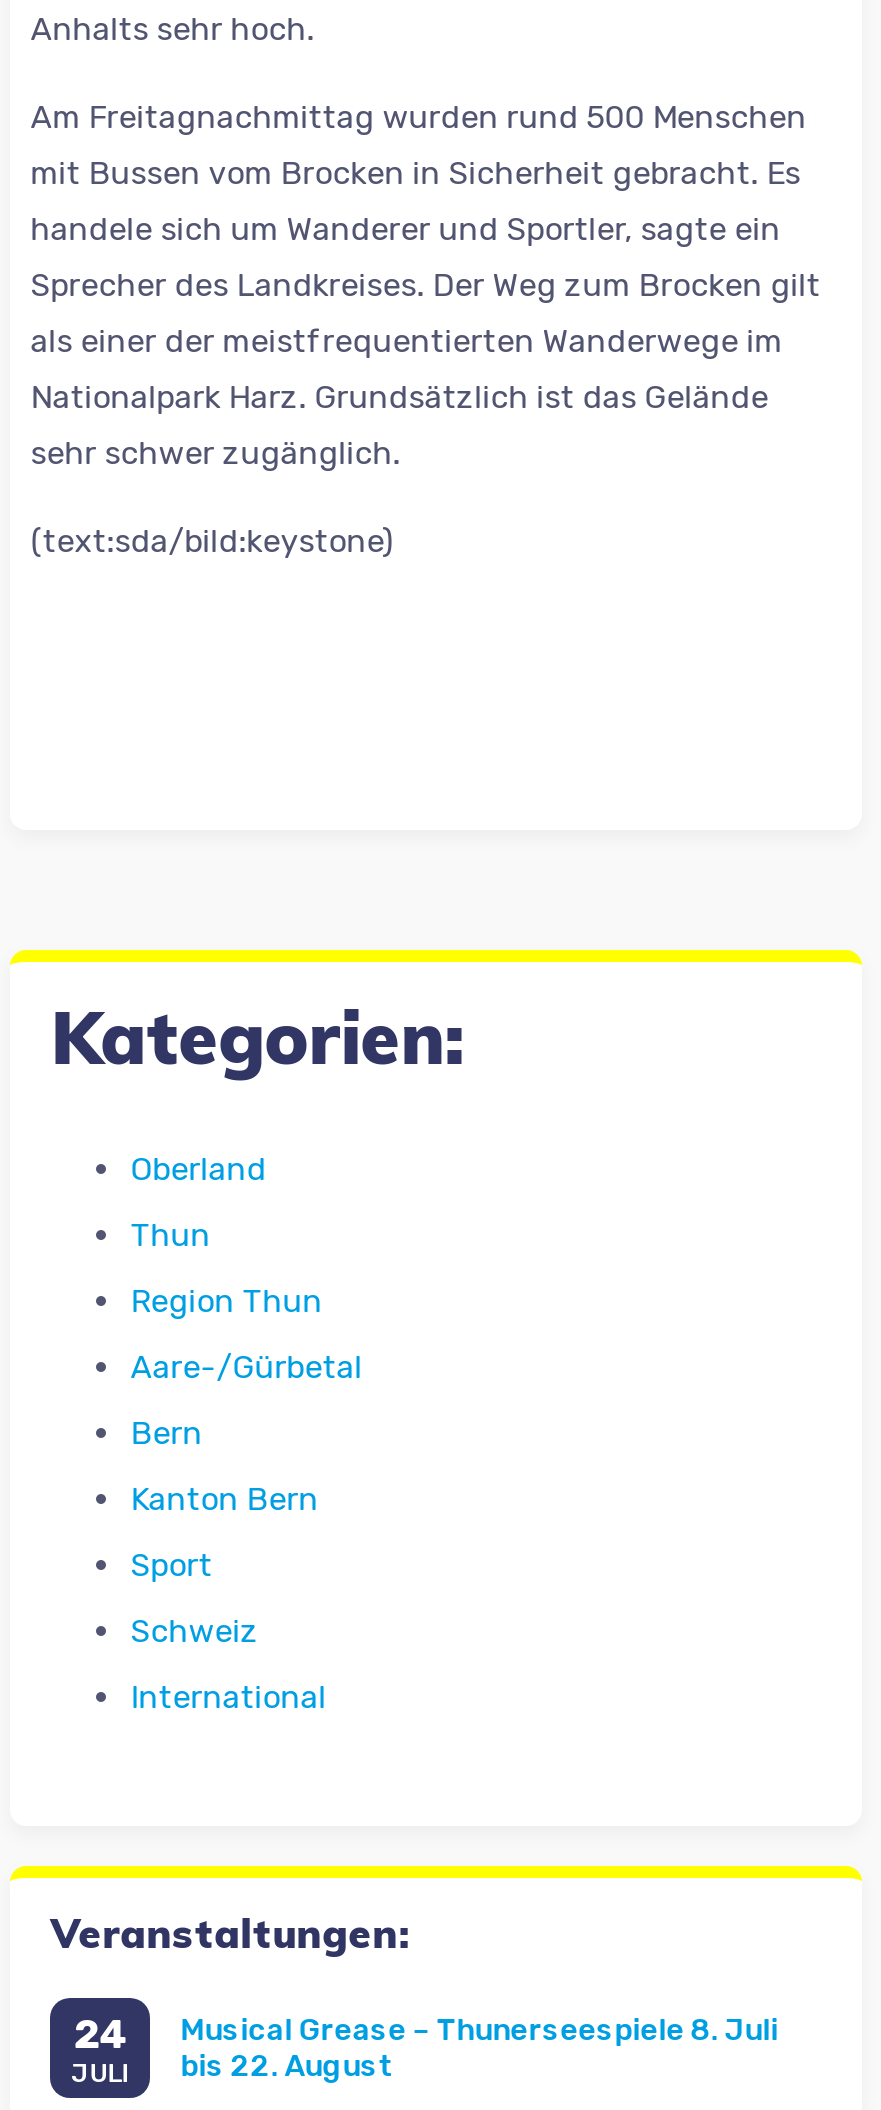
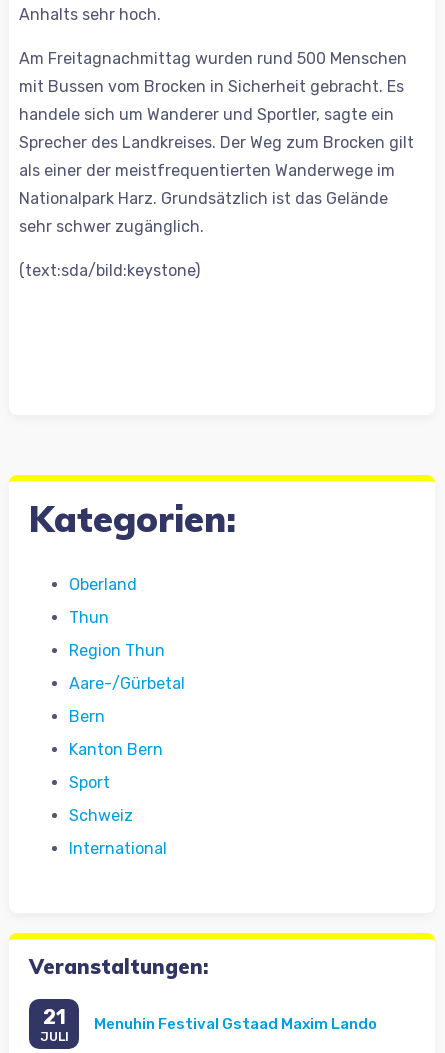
- 24
+ 21

- Musical Grease – Thunerseespiele 8. Juli
- bis 22. August
+ Menuhin Festival Gstaad Maxim Lando
